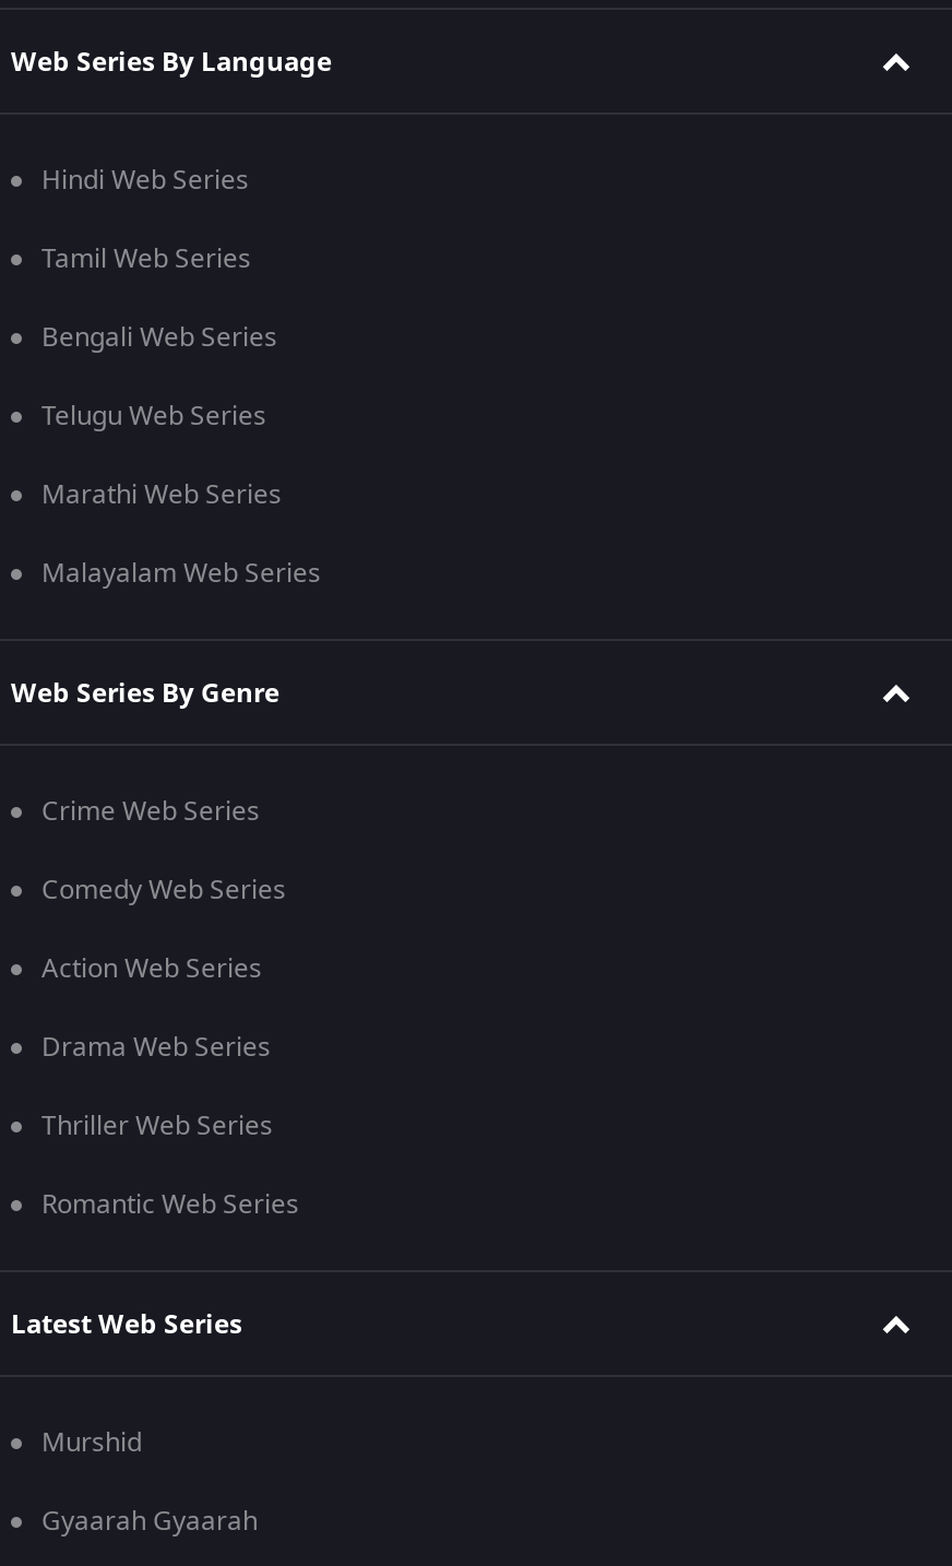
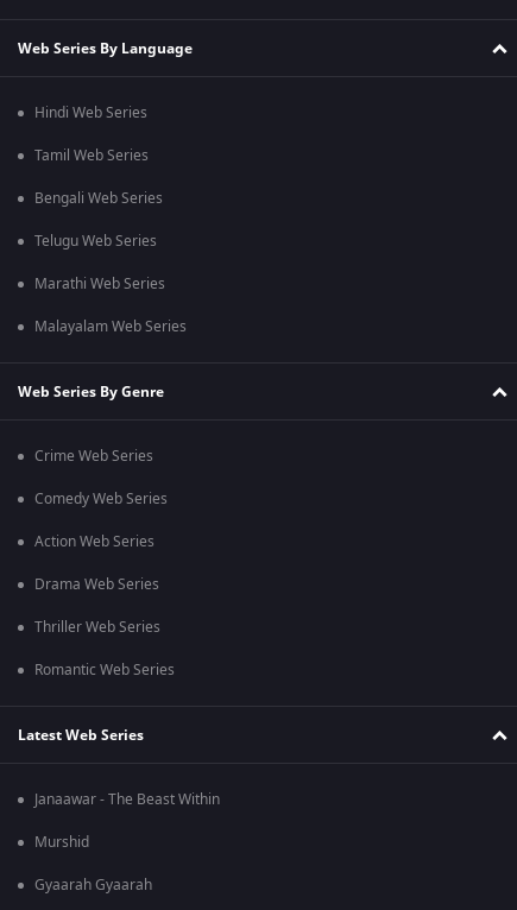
+ Janaawar - The Beast Within
